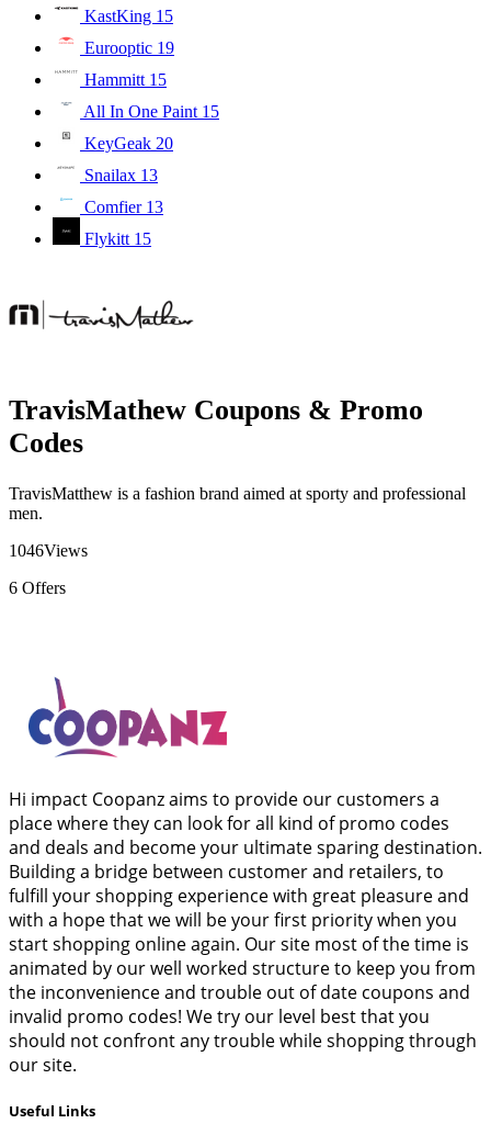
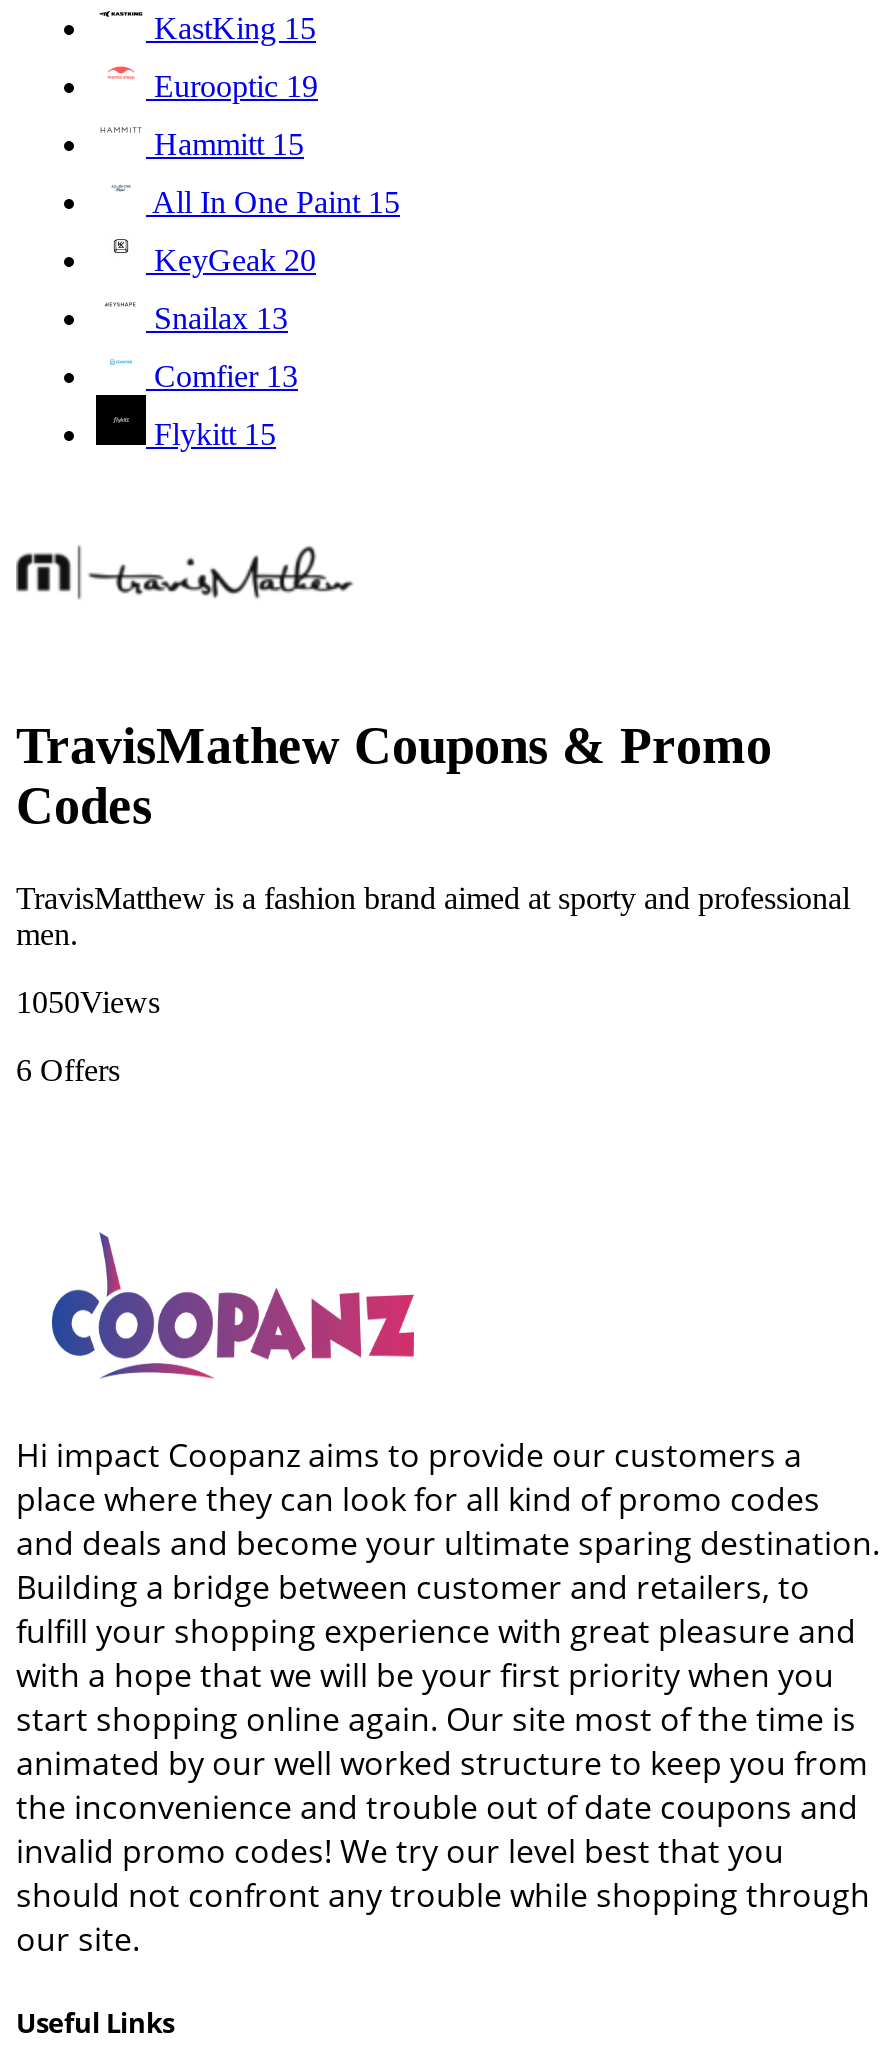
- 1046Views
+ 1050Views
